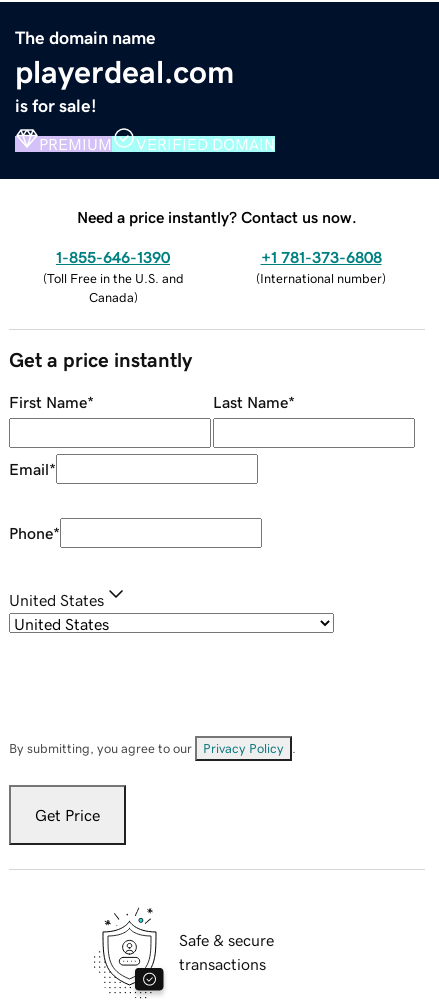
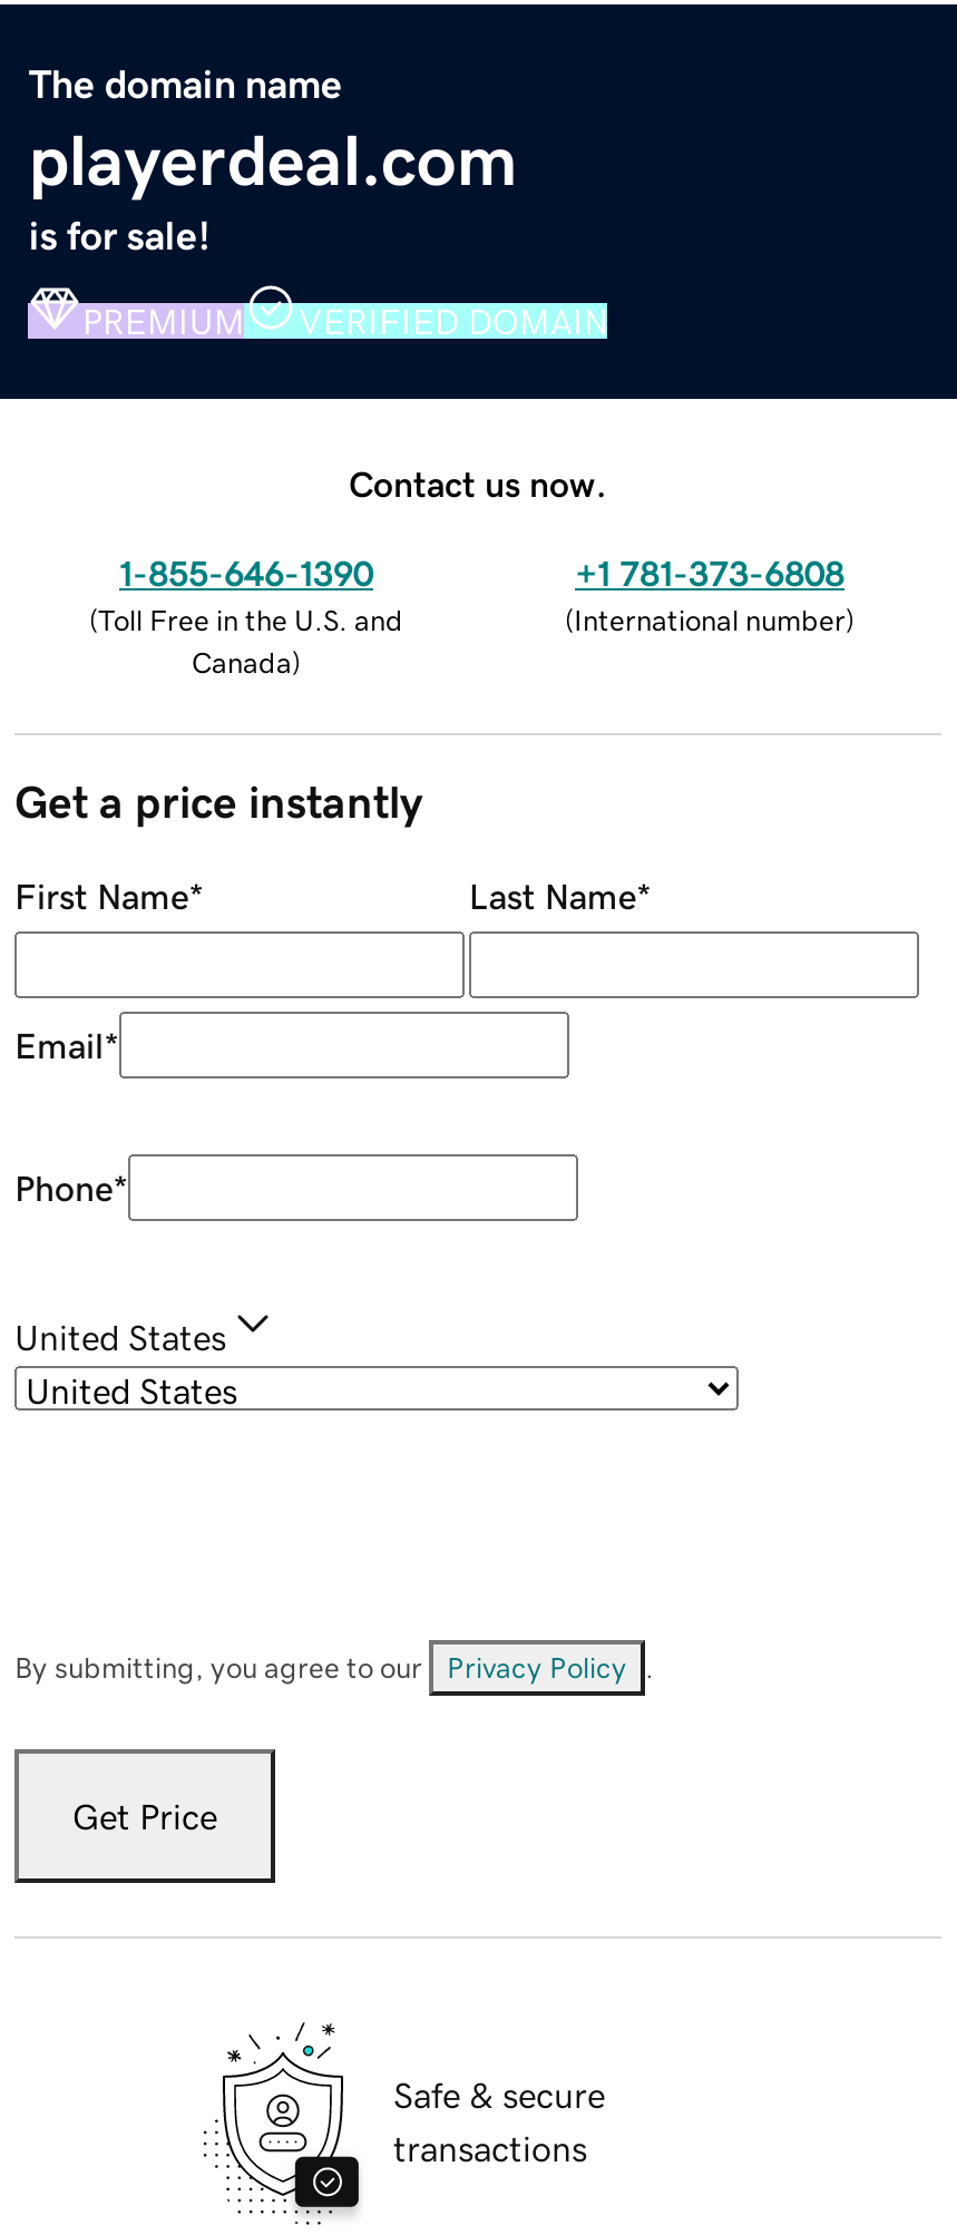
- Need a price instantly? Contact us now.
+ Contact us now.
